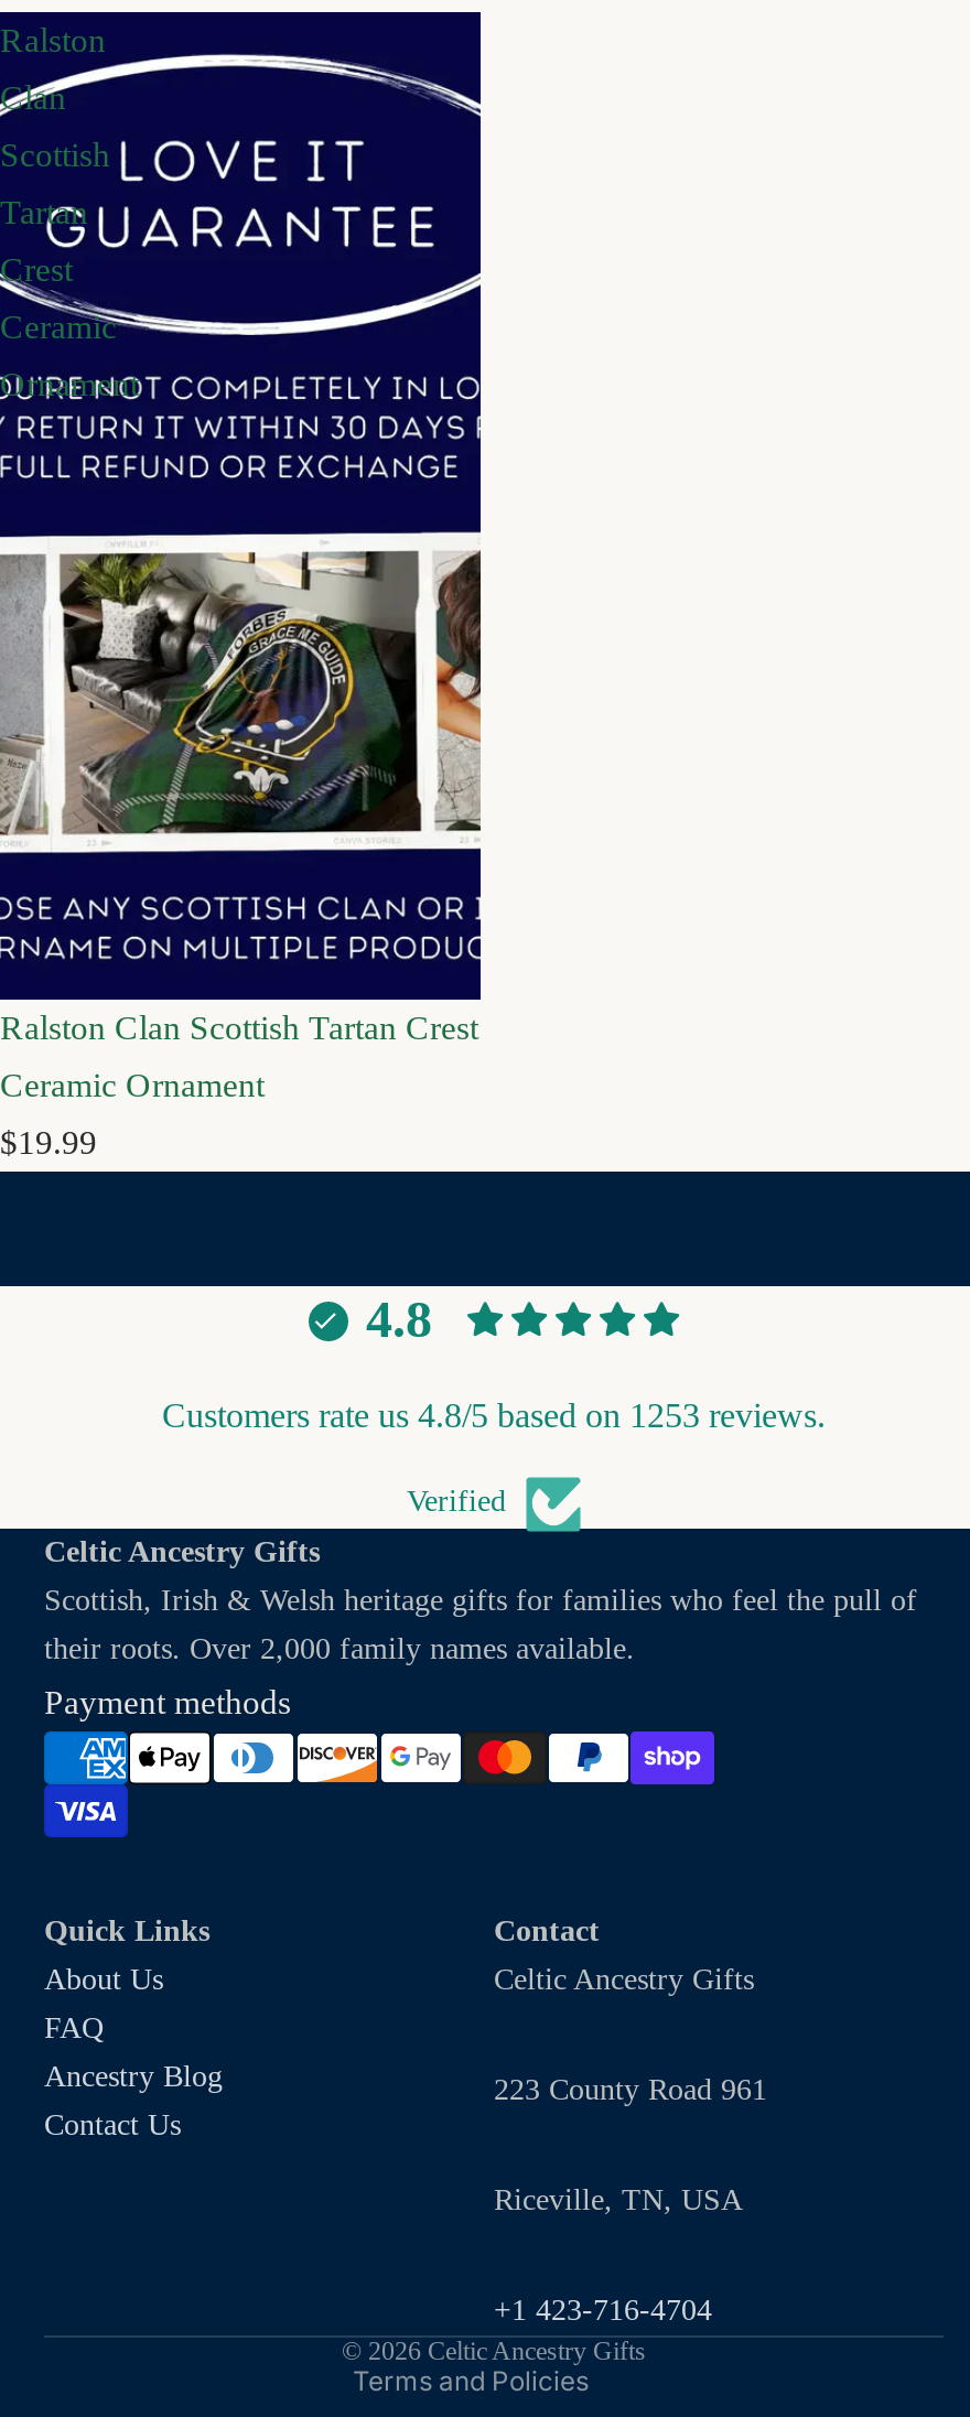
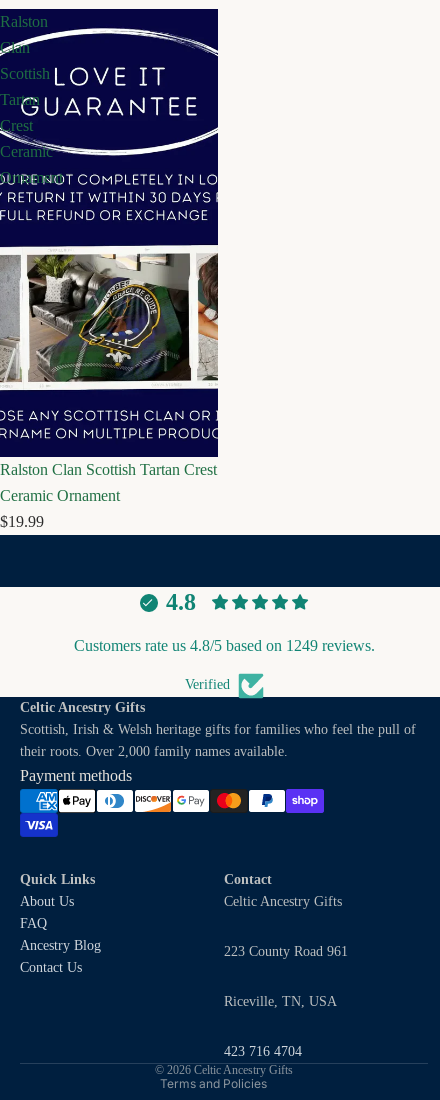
- Customers rate us 4.8/5 based on 1253 reviews.
+ Customers rate us 4.8/5 based on 1249 reviews.

- +1 423-716-4704
+ 423 716 4704
